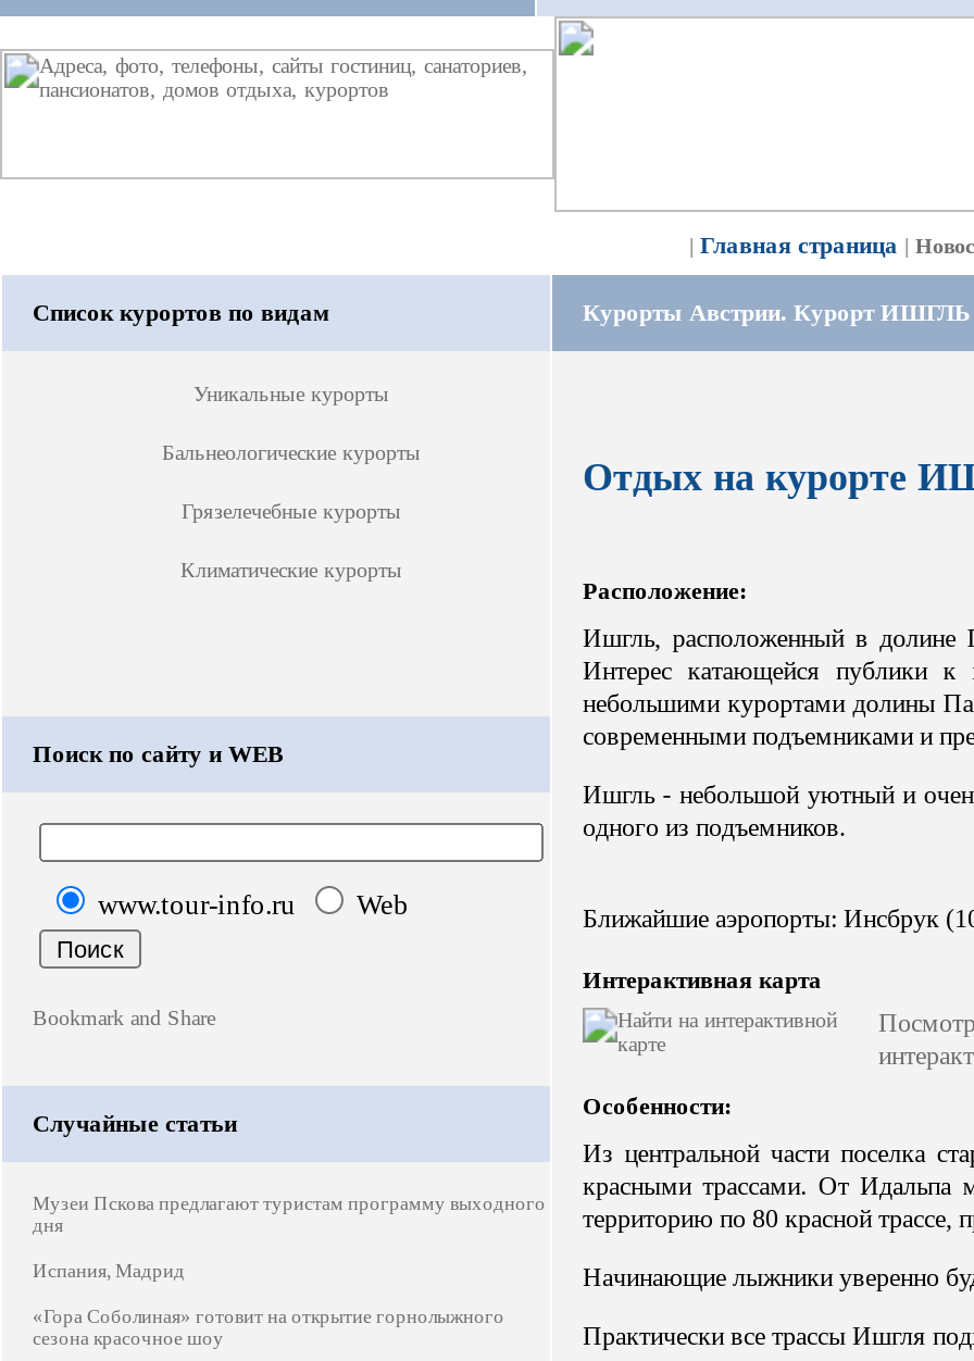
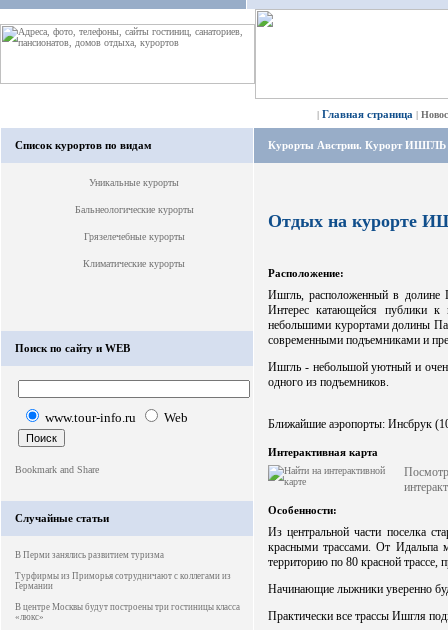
- Музеи Пскова предлагают туристам программу выходного
- дня
+ В Перми занялись развитием туризма

- Испания, Мадрид
+ Турфирмы из Приморья сотрудничают с коллегами из
+ Германии

- «Гора Соболиная» готовит на открытие горнолыжного
- сезона красочное шоу
+ В центре Москвы будут построены три гостиницы класса
+ «люкс»
